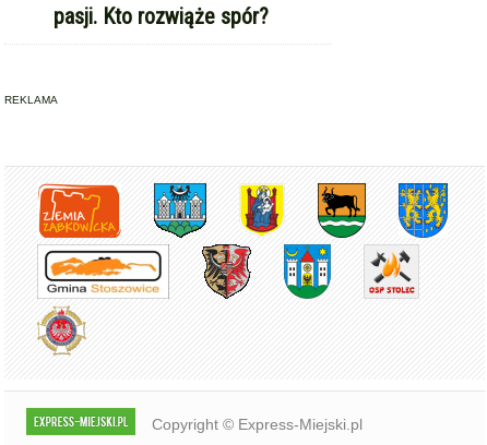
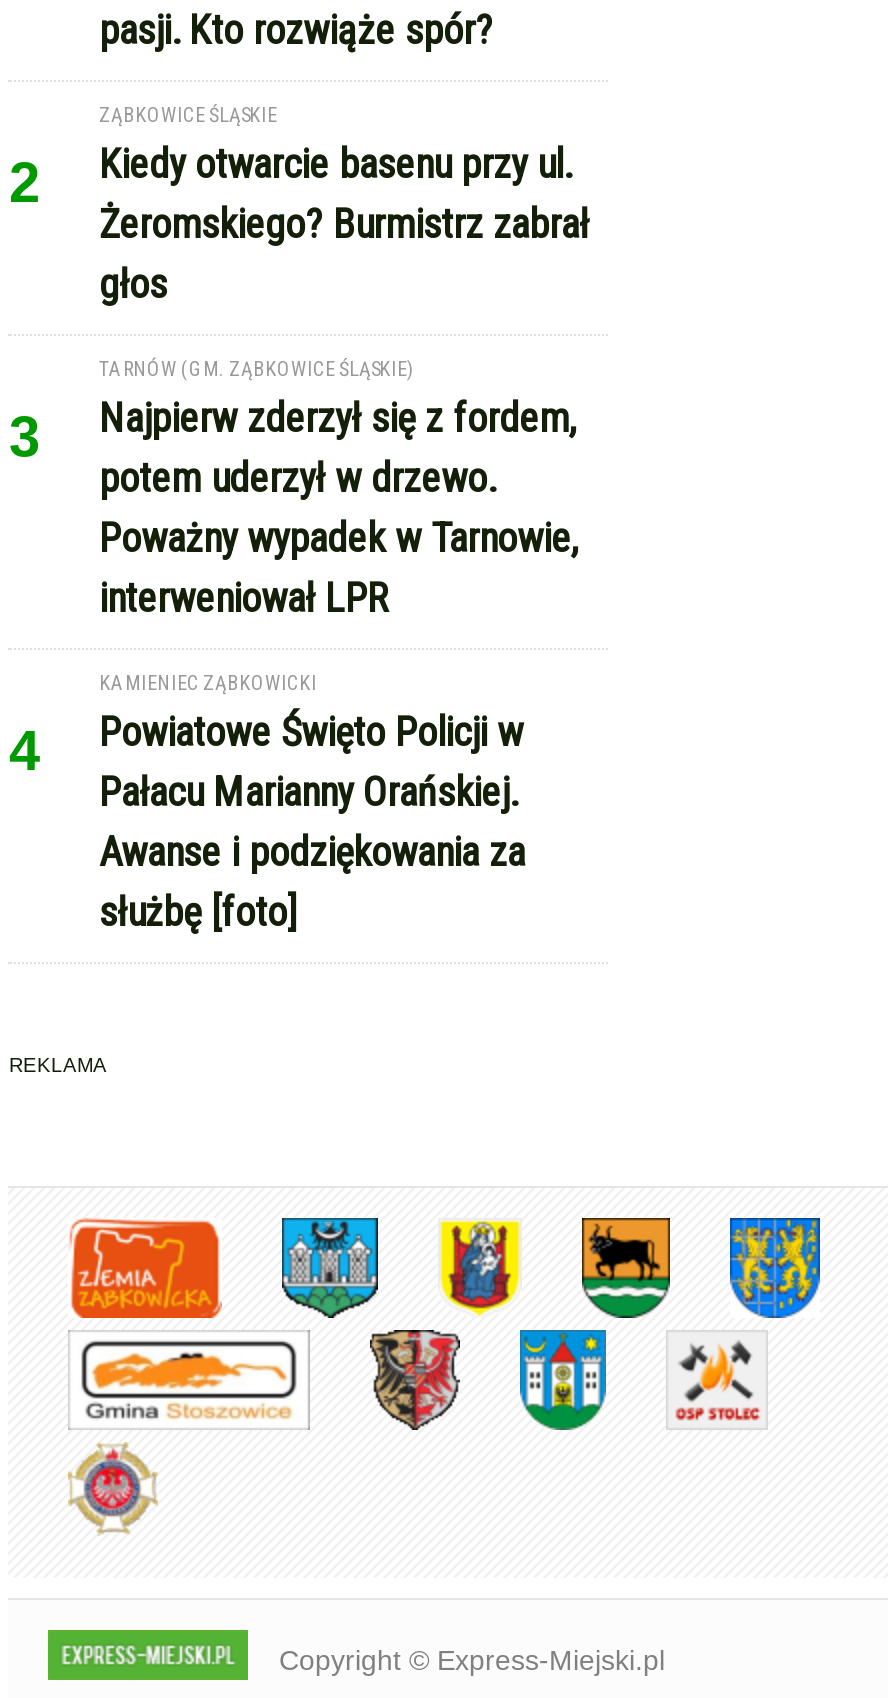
+ 2

+ ZĄBKOWICE ŚLĄSKIE
+ Kiedy otwarcie basenu przy ul.
+ Żeromskiego? Burmistrz zabrał
+ głos
+ 3

+ TARNÓW (GM. ZĄBKOWICE ŚLĄSKIE)
+ Najpierw zderzył się z fordem,
+ potem uderzył w drzewo.
+ Poważny wypadek w Tarnowie,
+ interweniował LPR
+ 4

+ KAMIENIEC ZĄBKOWICKI
+ Powiatowe Święto Policji w
+ Pałacu Marianny Orańskiej.
+ Awanse i podziękowania za
+ służbę [foto]
